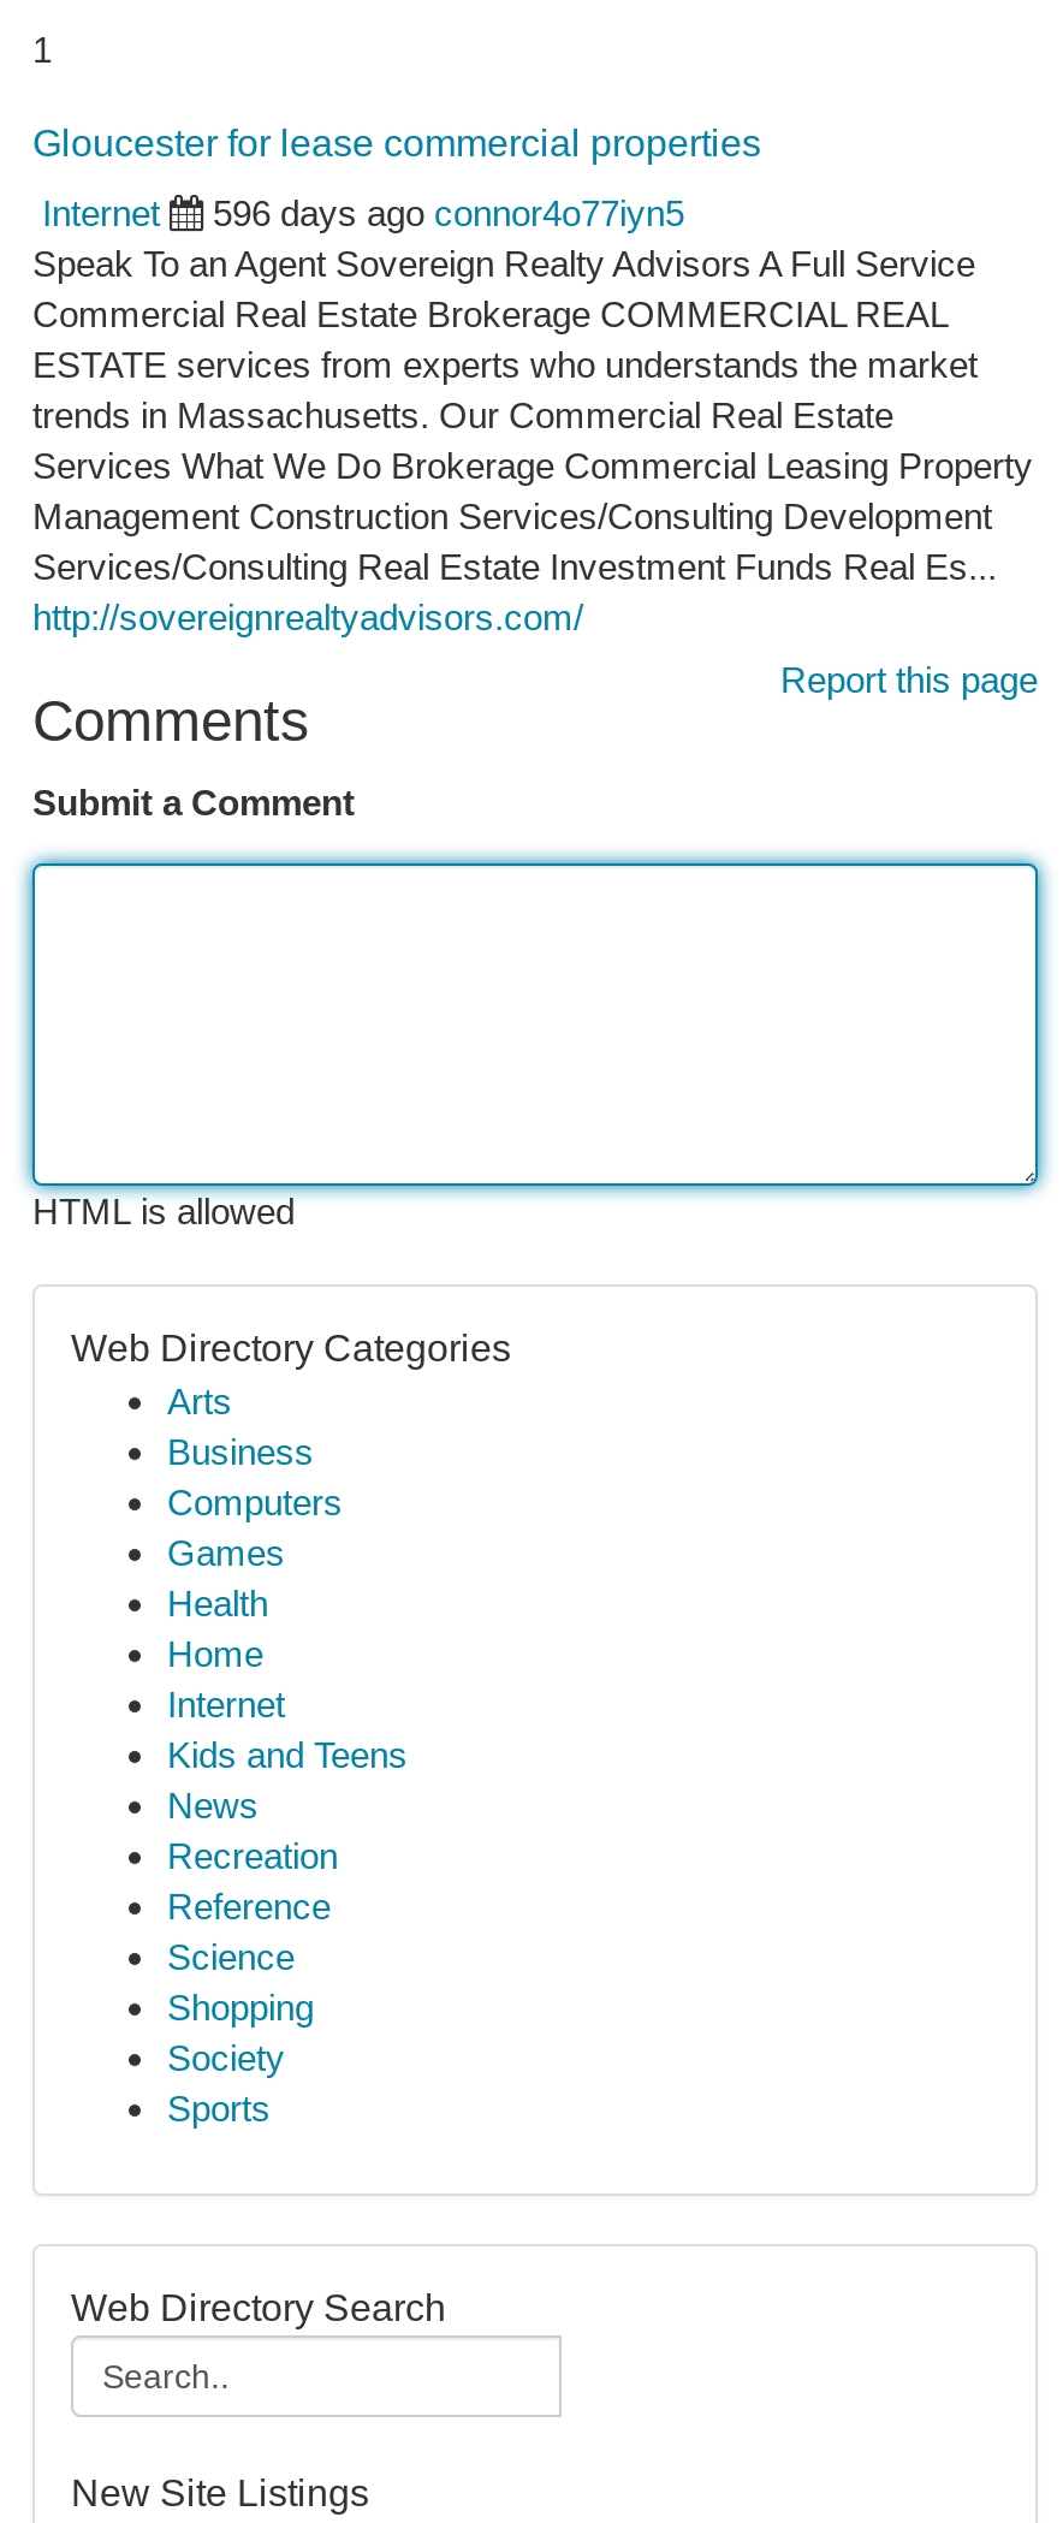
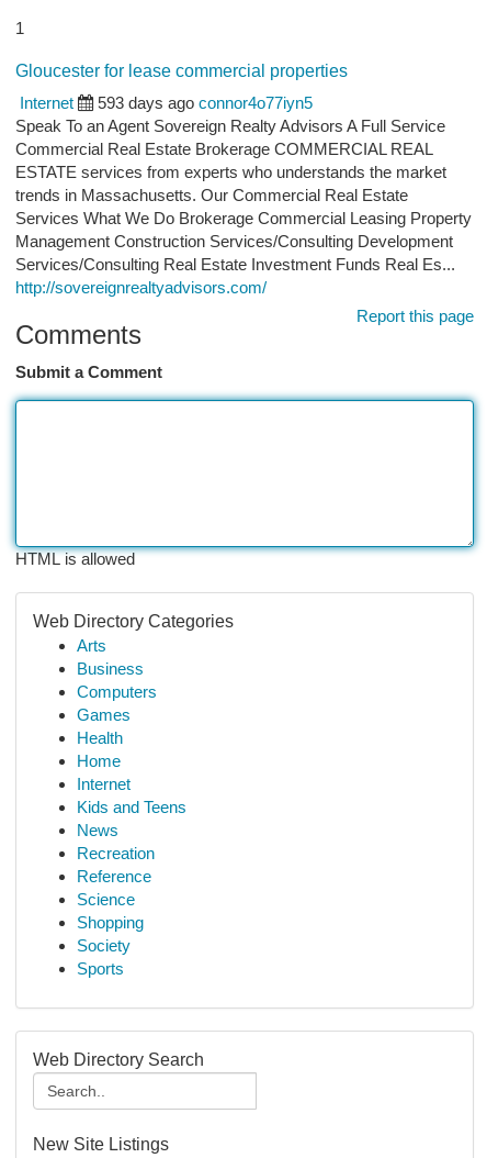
- 596 days ago connor4o77iyn5
+ 593 days ago connor4o77iyn5
